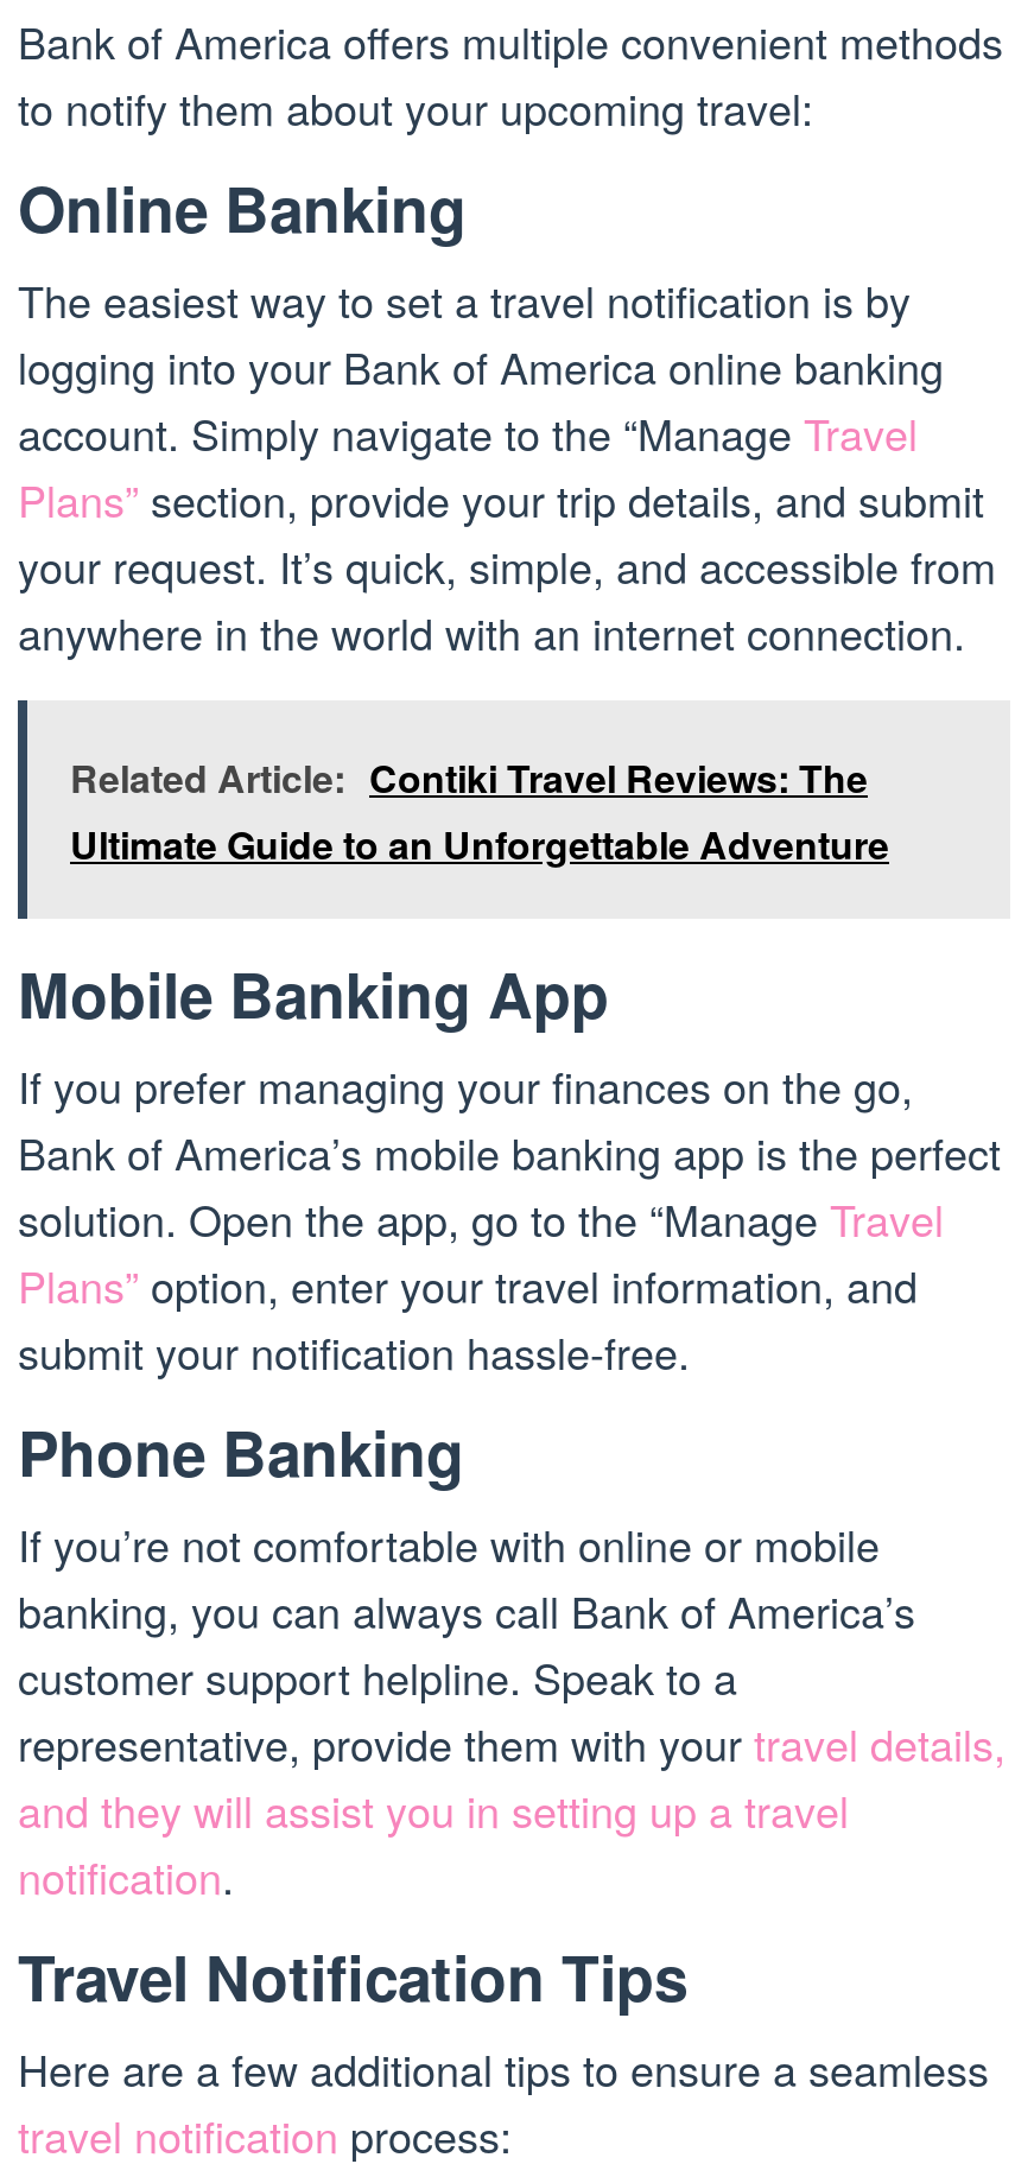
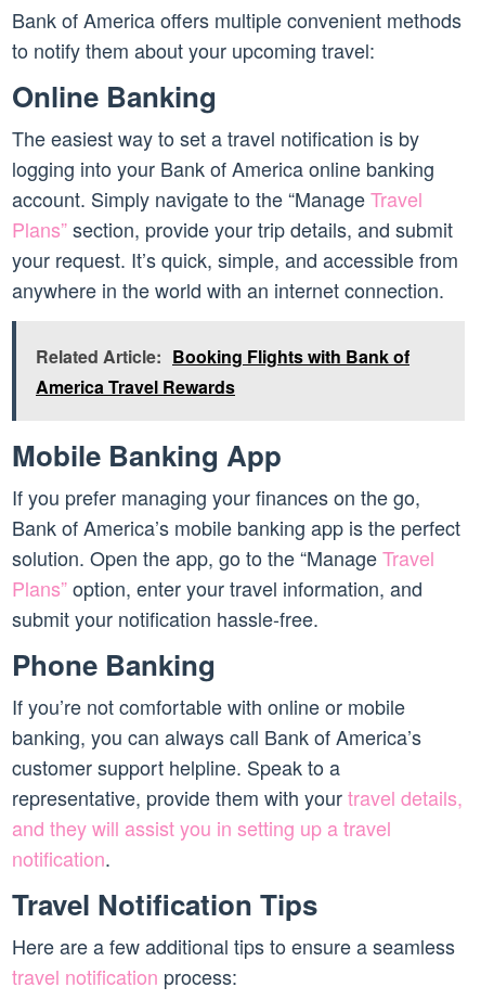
- Related Article: Contiki Travel Reviews: The
- Ultimate Guide to an Unforgettable Adventure
+ Related Article: Booking Flights with Bank of
+ America Travel Rewards
